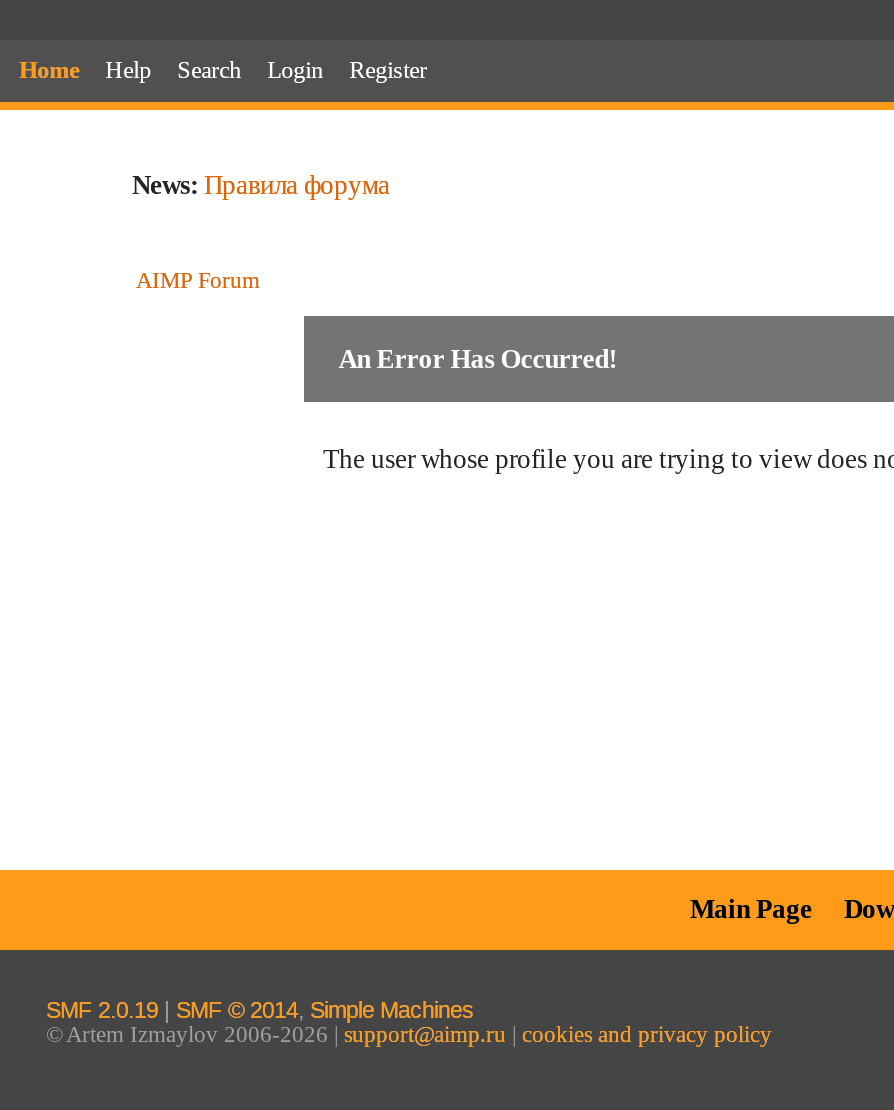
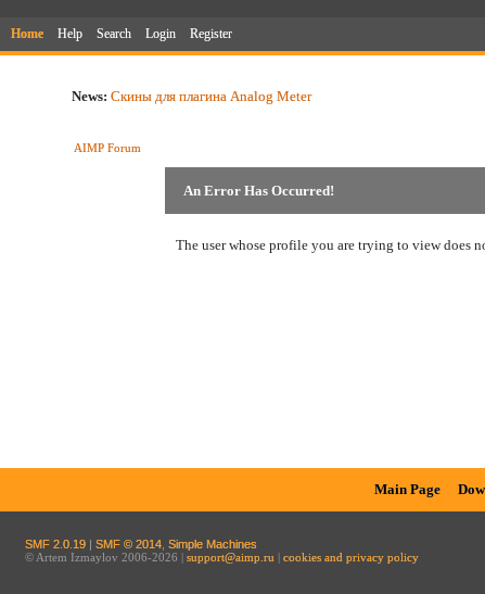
- News: Правила форума
+ News: Скины для плагина Analog Meter
